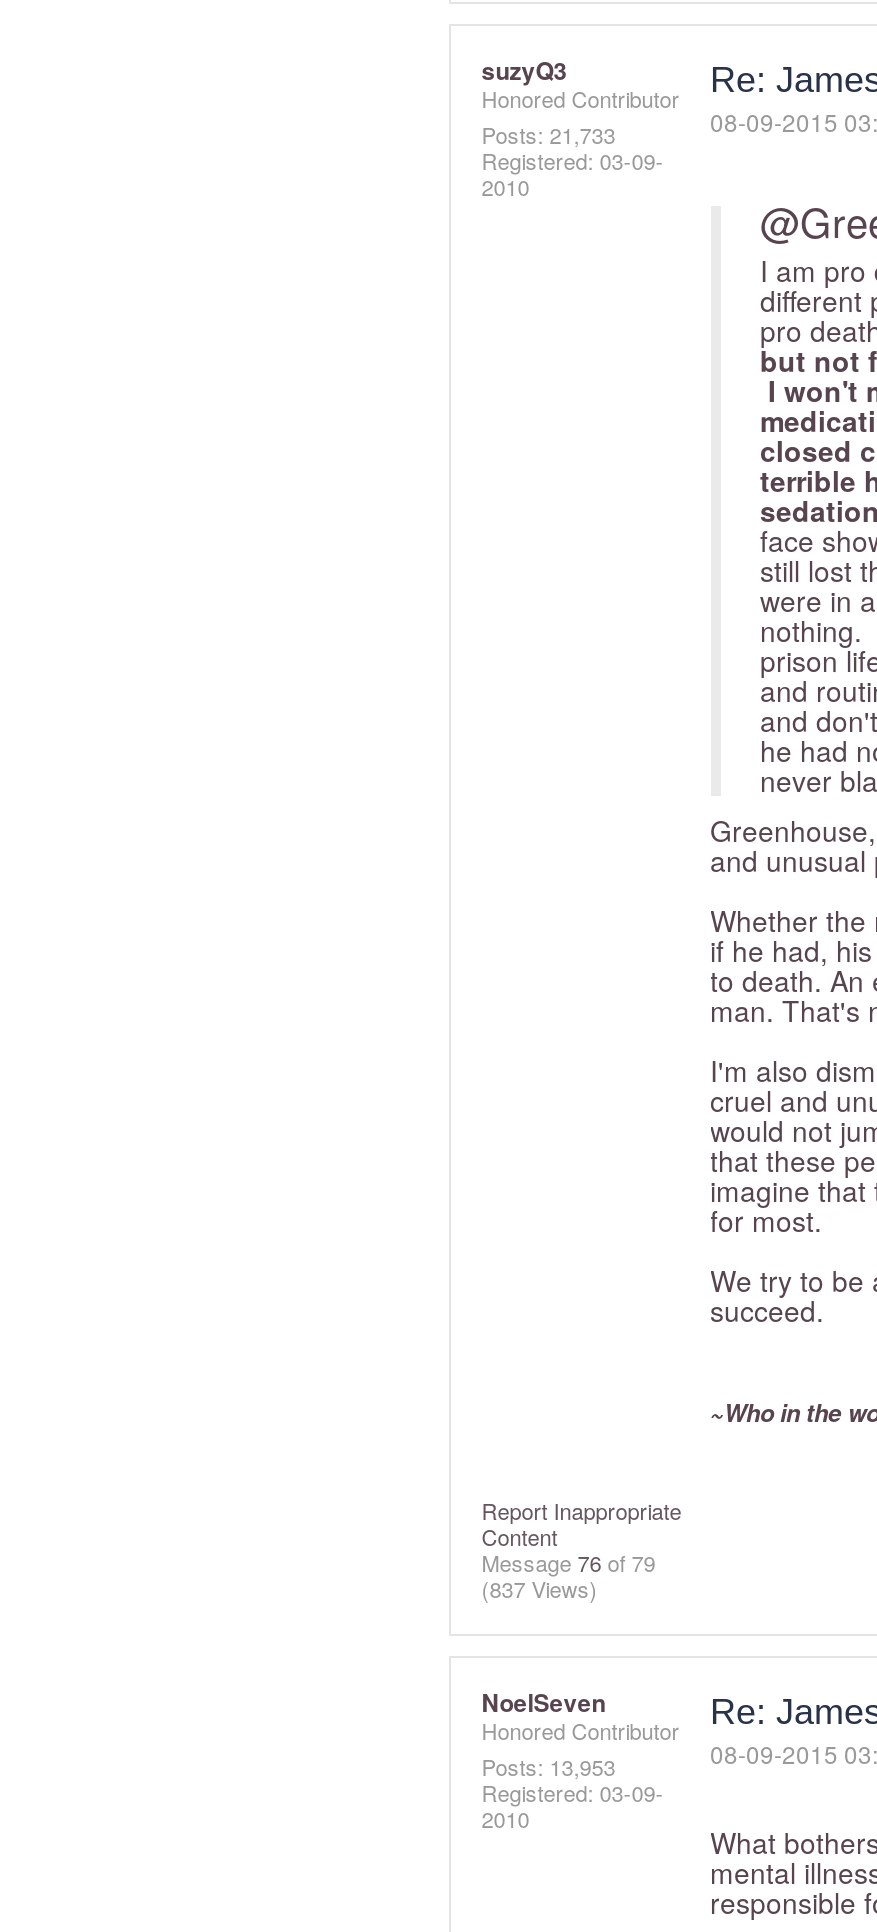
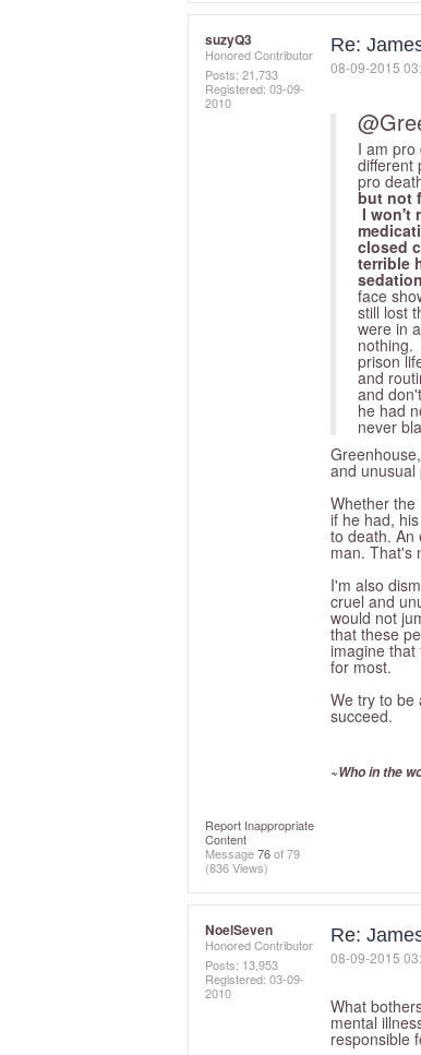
- (837 Views)
+ (836 Views)
